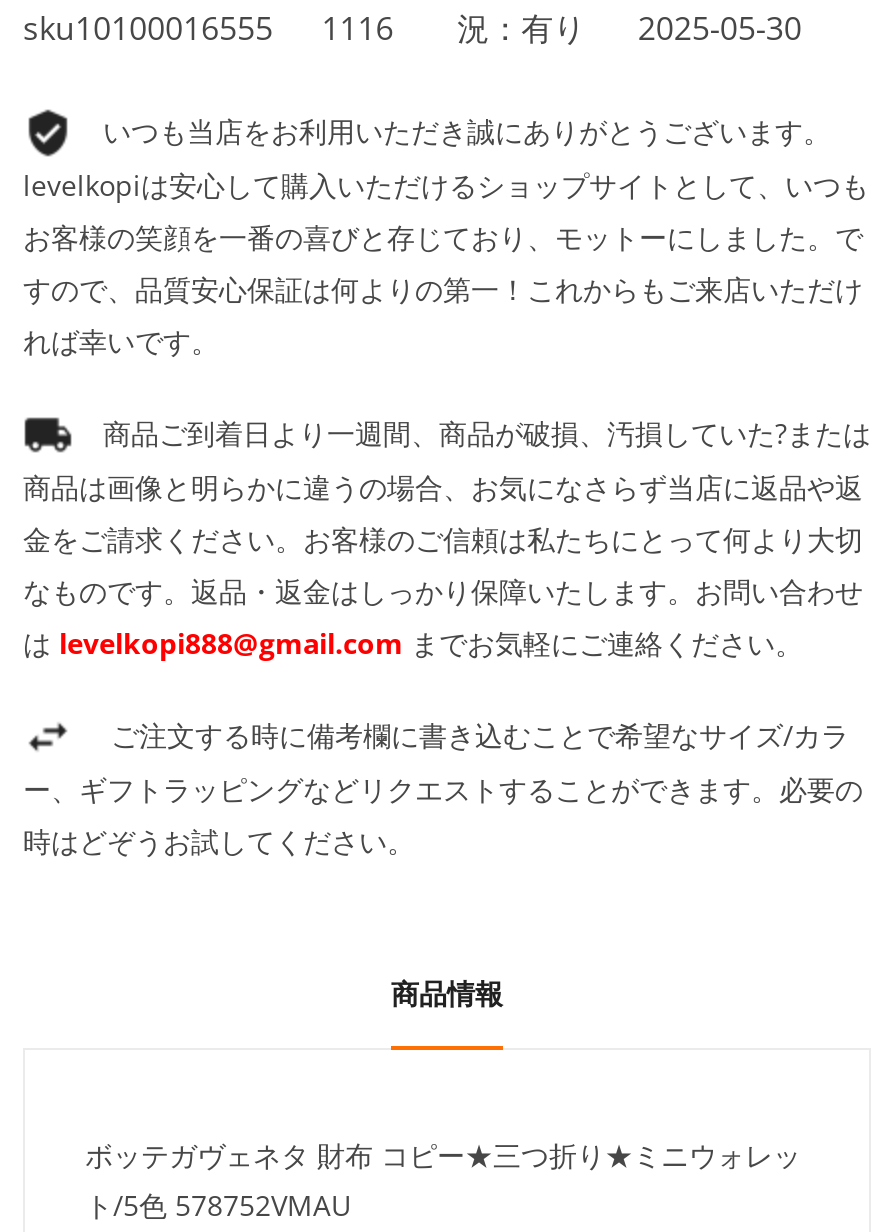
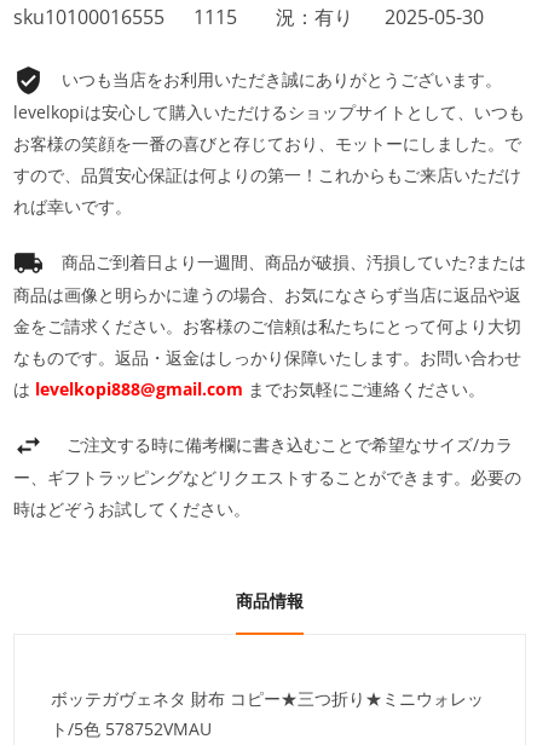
- sku10100016555 1116 況：有り 2025-05-30
+ sku10100016555 1115 況：有り 2025-05-30
